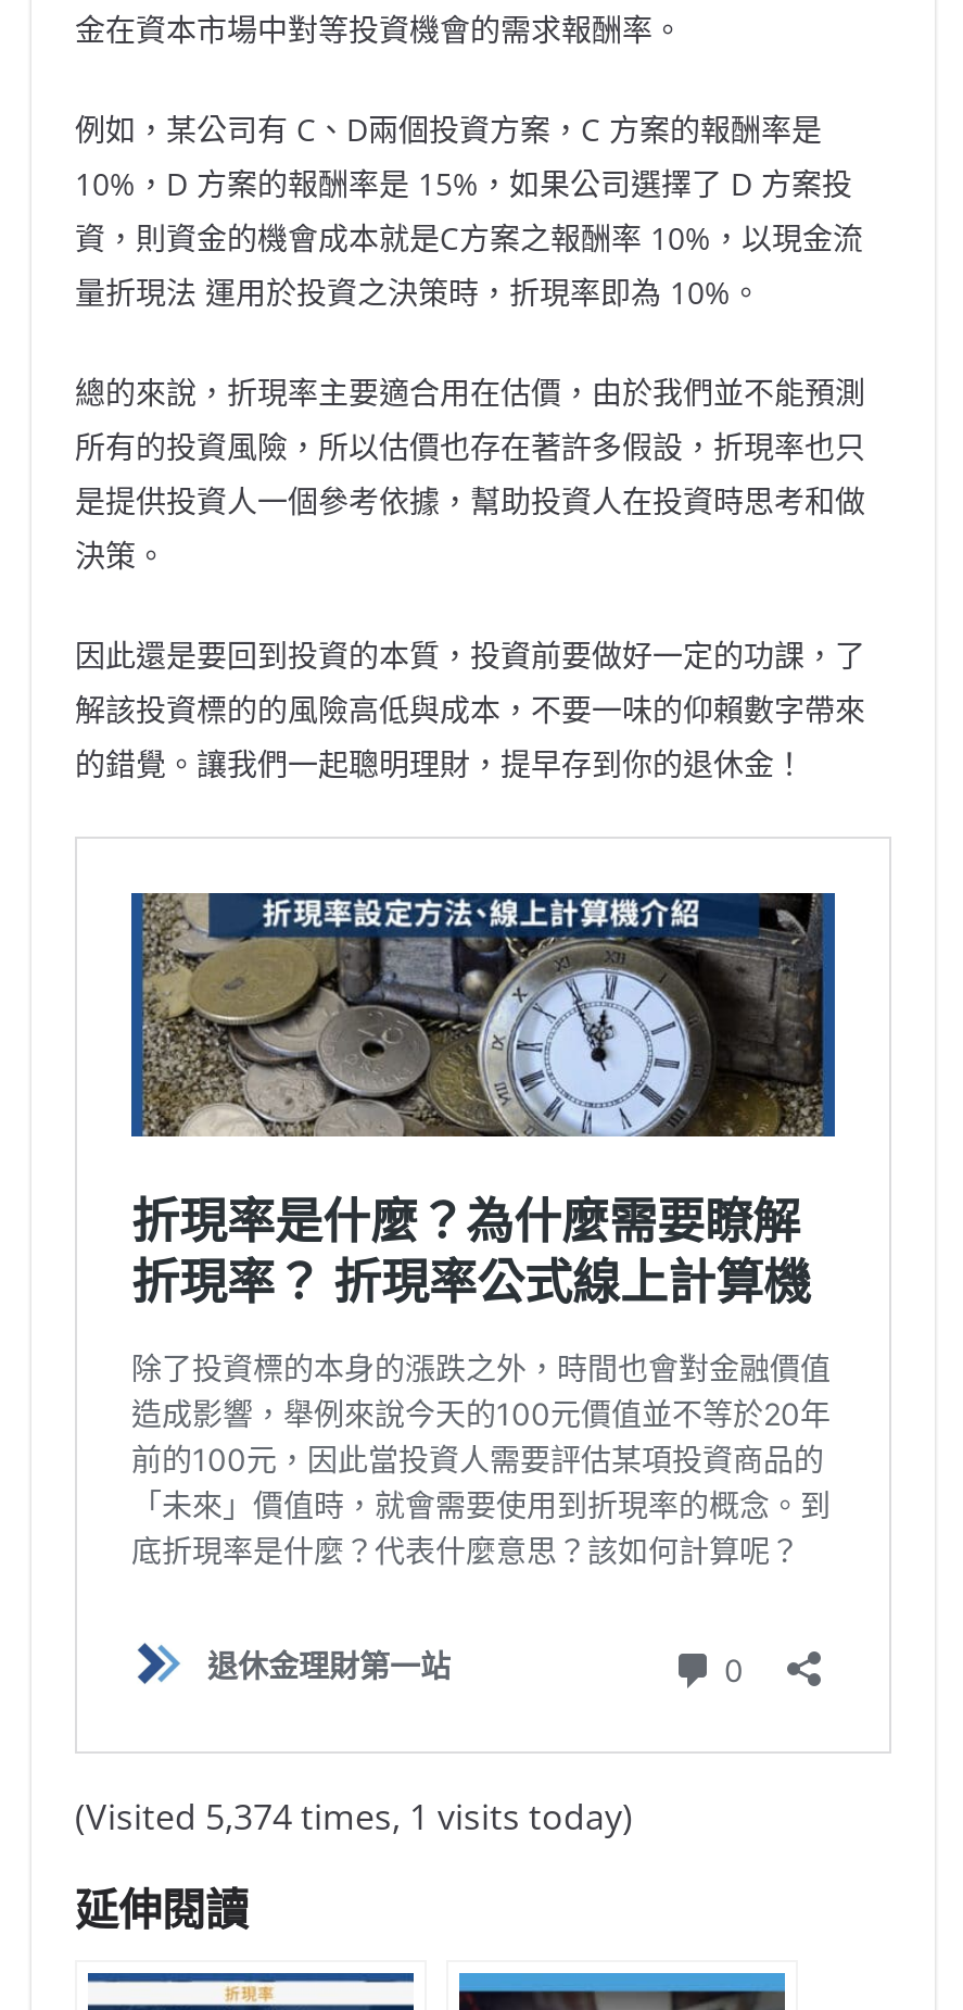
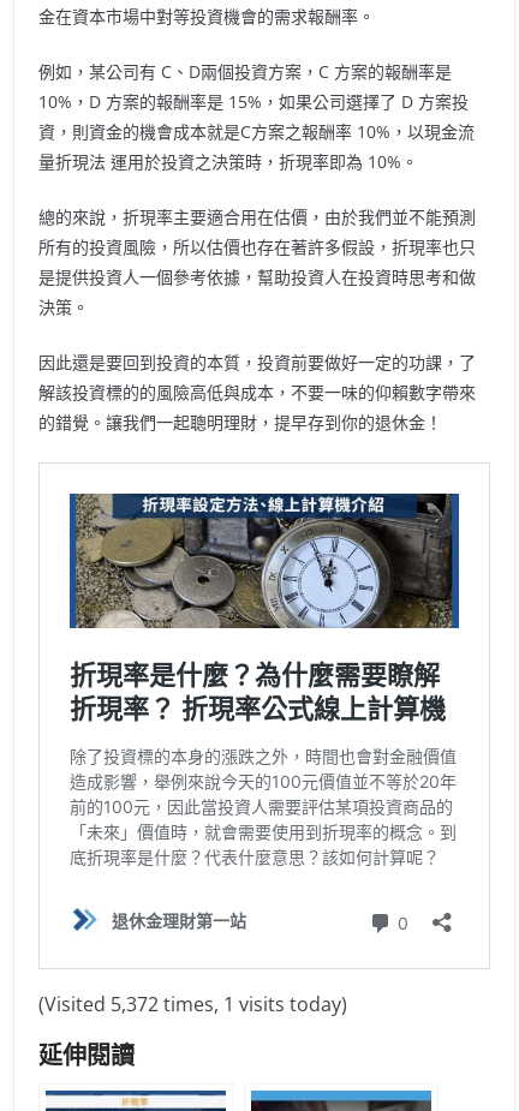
- (Visited 5,374 times, 1 visits today)
+ (Visited 5,372 times, 1 visits today)
